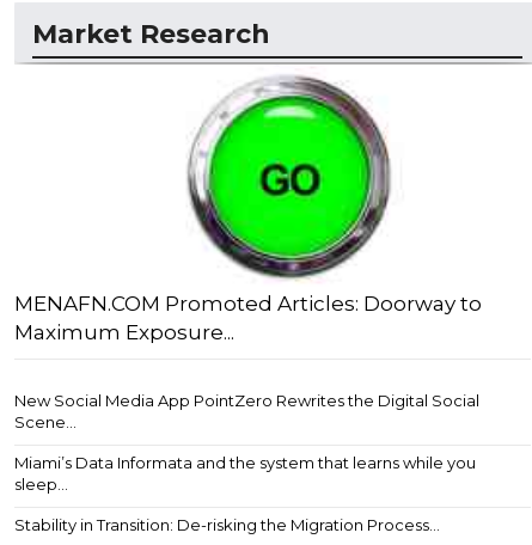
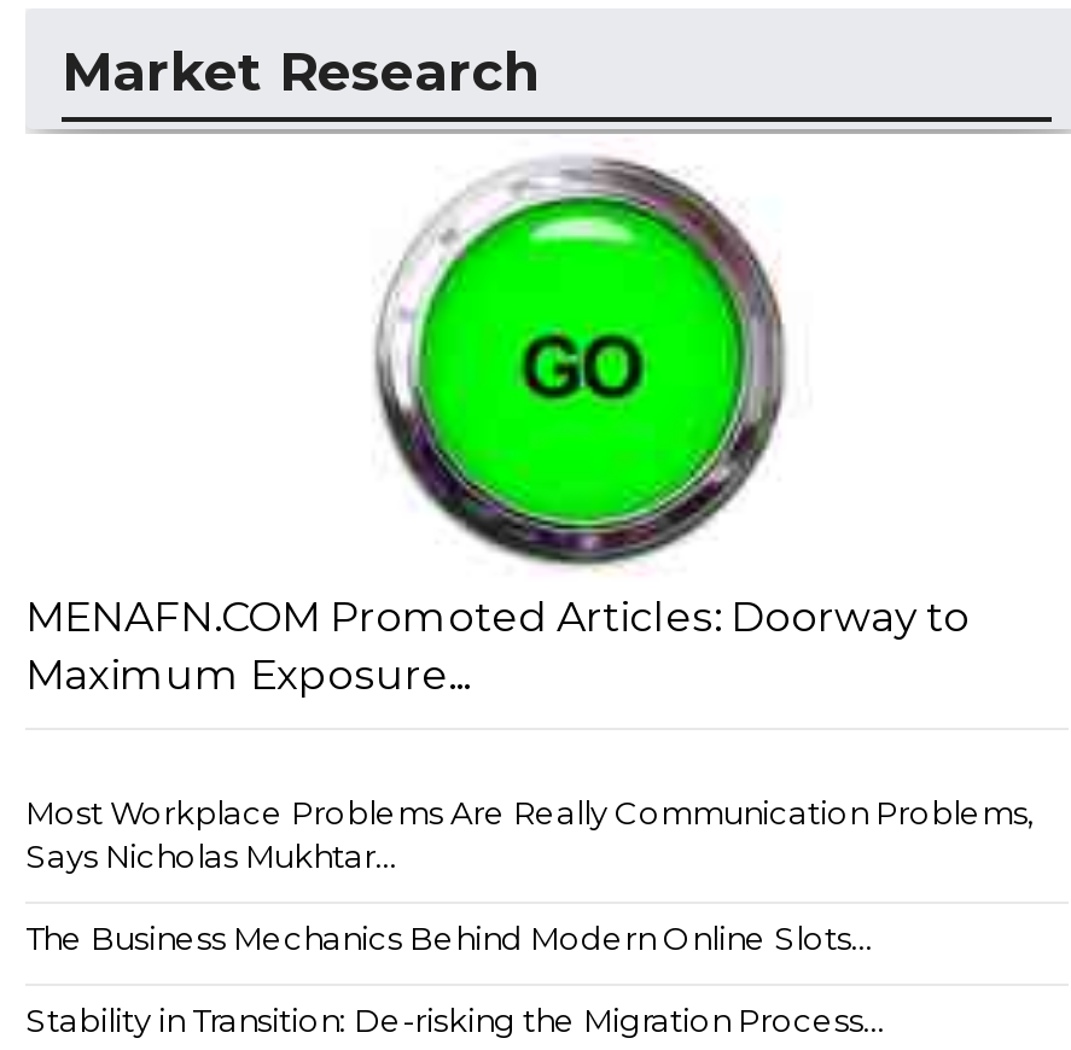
- New Social Media App PointZero Rewrites the Digital Social
- Scene...
+ Most Workplace Problems Are Really Communication Problems,
+ Says Nicholas Mukhtar...

- Miami’s Data Informata and the system that learns while you
- sleep...
+ The Business Mechanics Behind Modern Online Slots...
